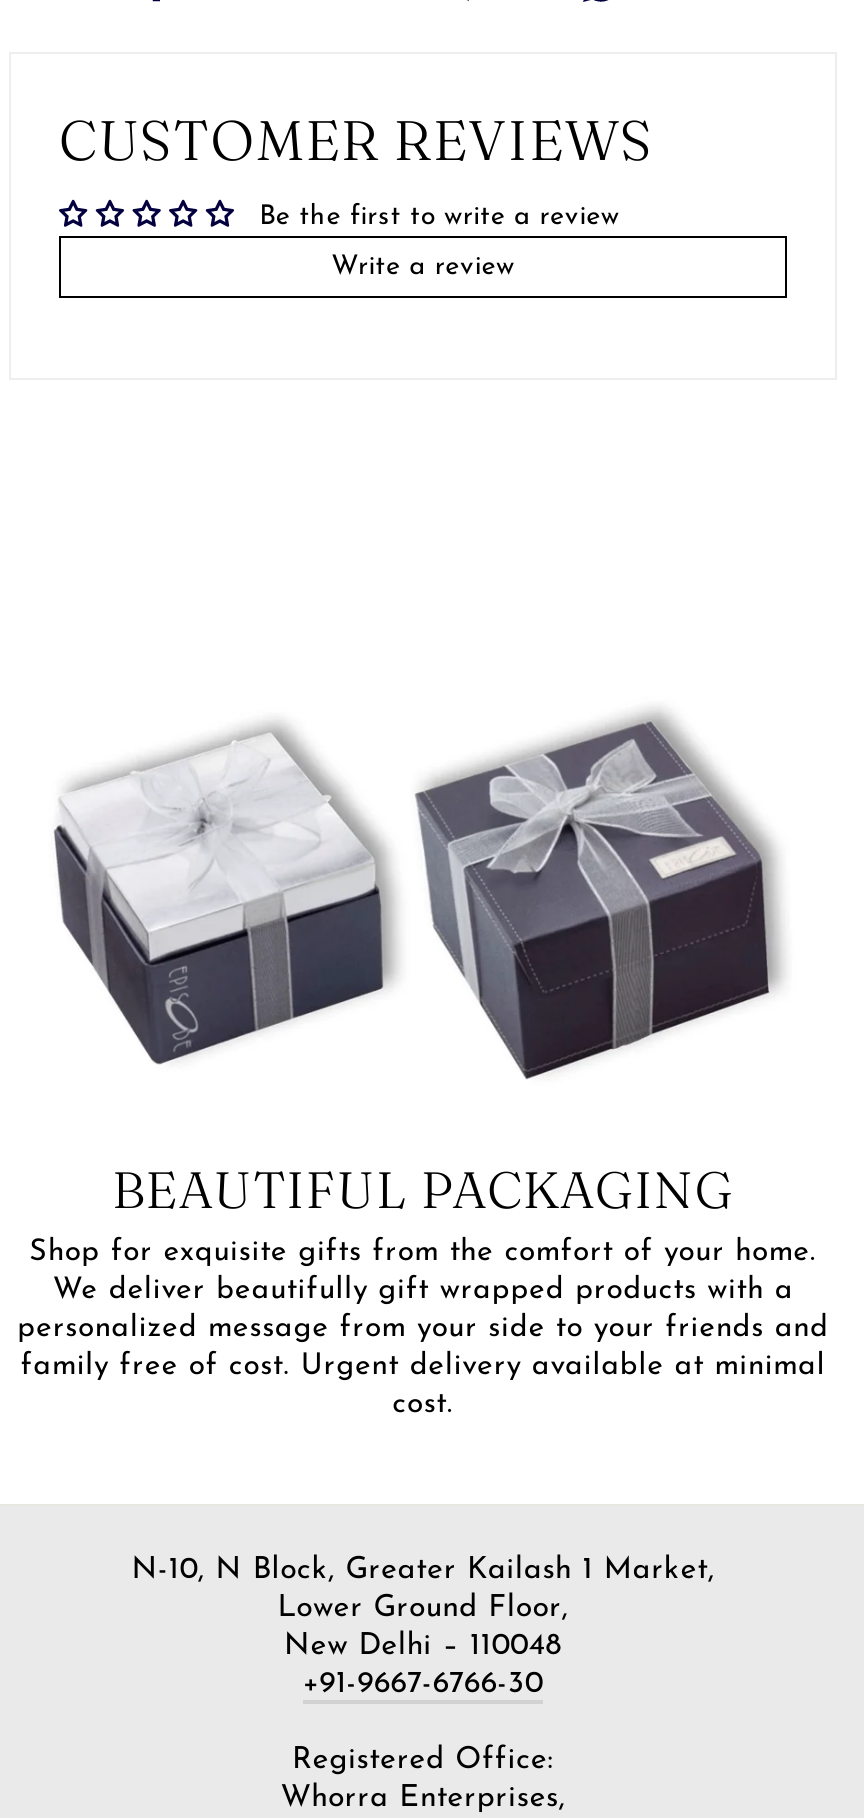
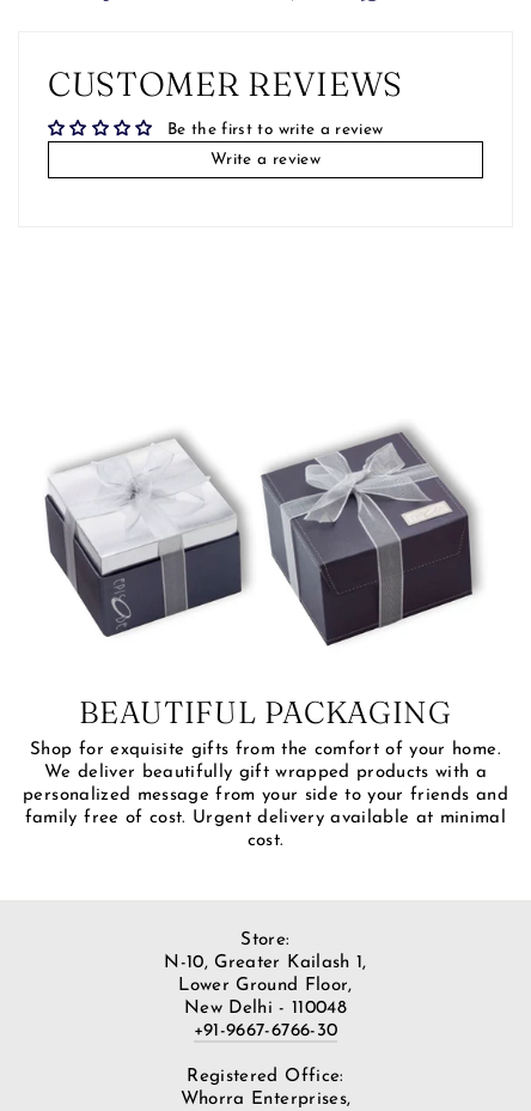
- N-10, N Block, Greater Kailash 1 Market,
+ Store:
+ N-10, Greater Kailash 1,

- New Delhi – 110048
+ New Delhi - 110048
